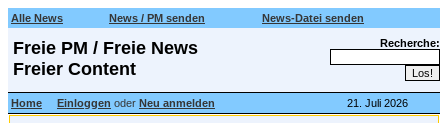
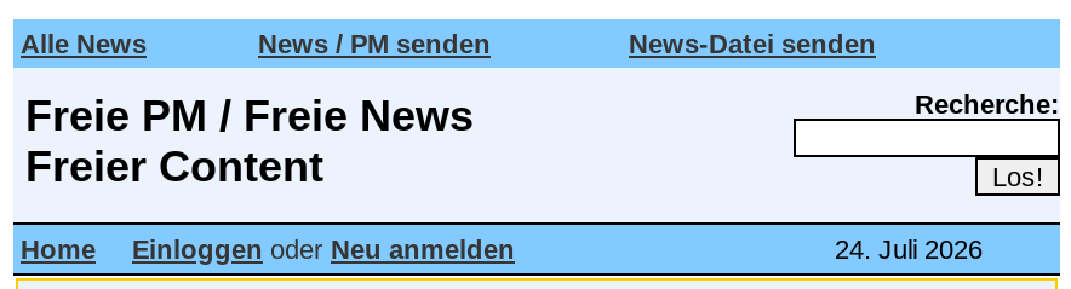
- 21. Juli 2026
+ 24. Juli 2026
